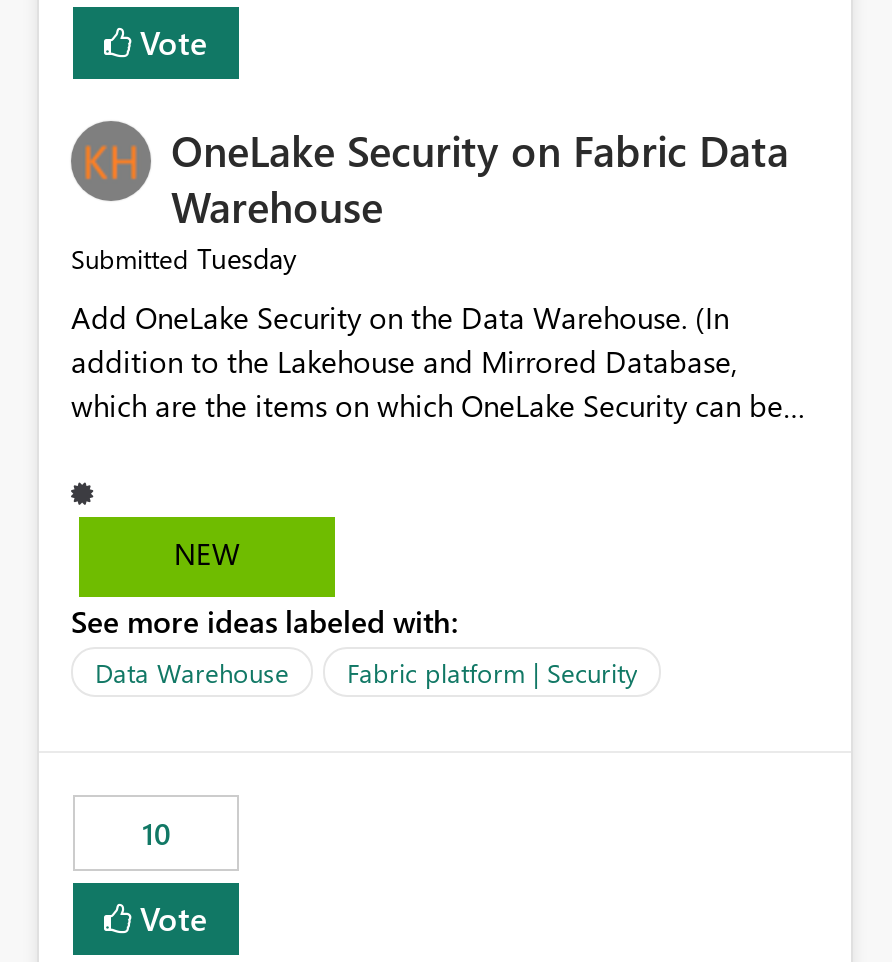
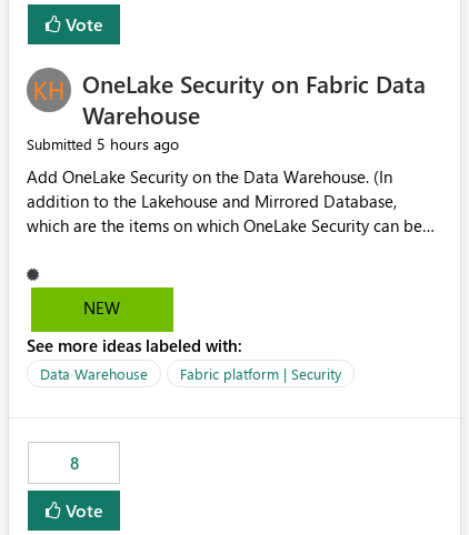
- Submitted Tuesday
+ Submitted 5 hours ago

- 10
+ 8
